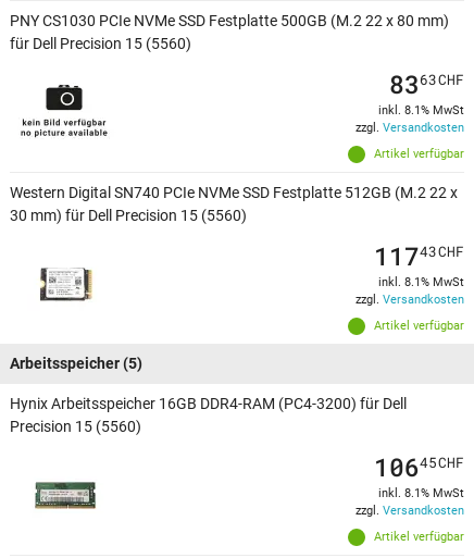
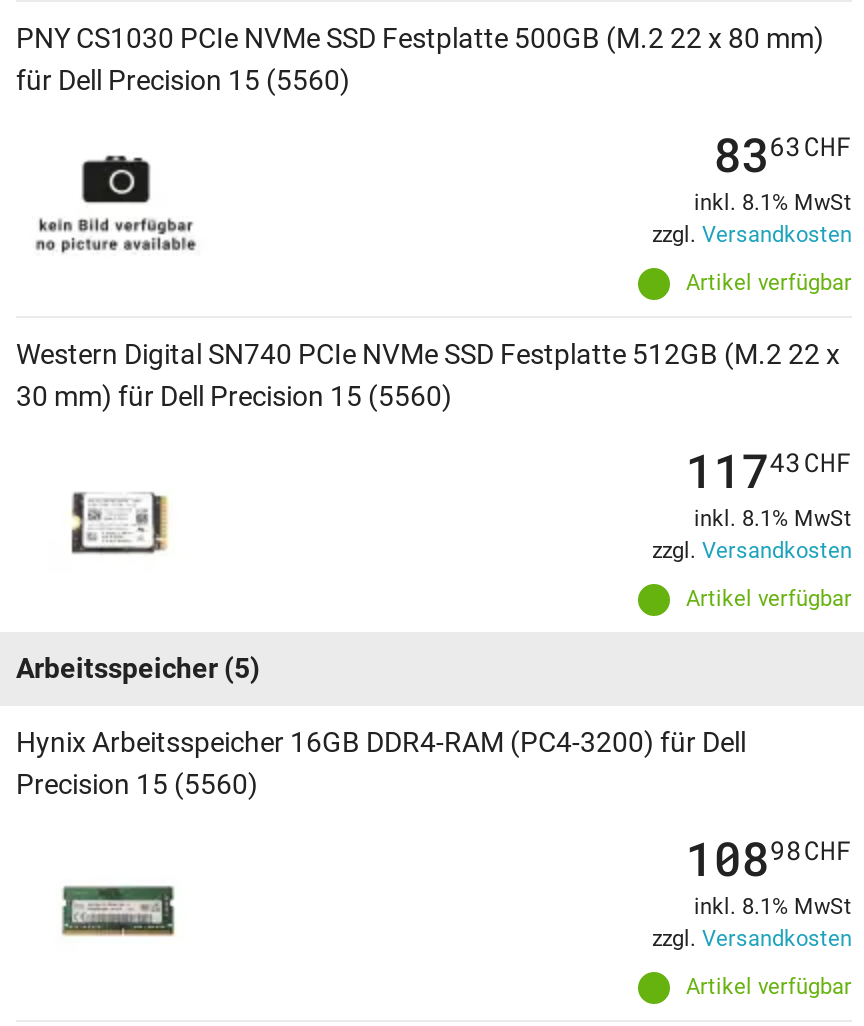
- 10645 CHF
+ 10898 CHF
